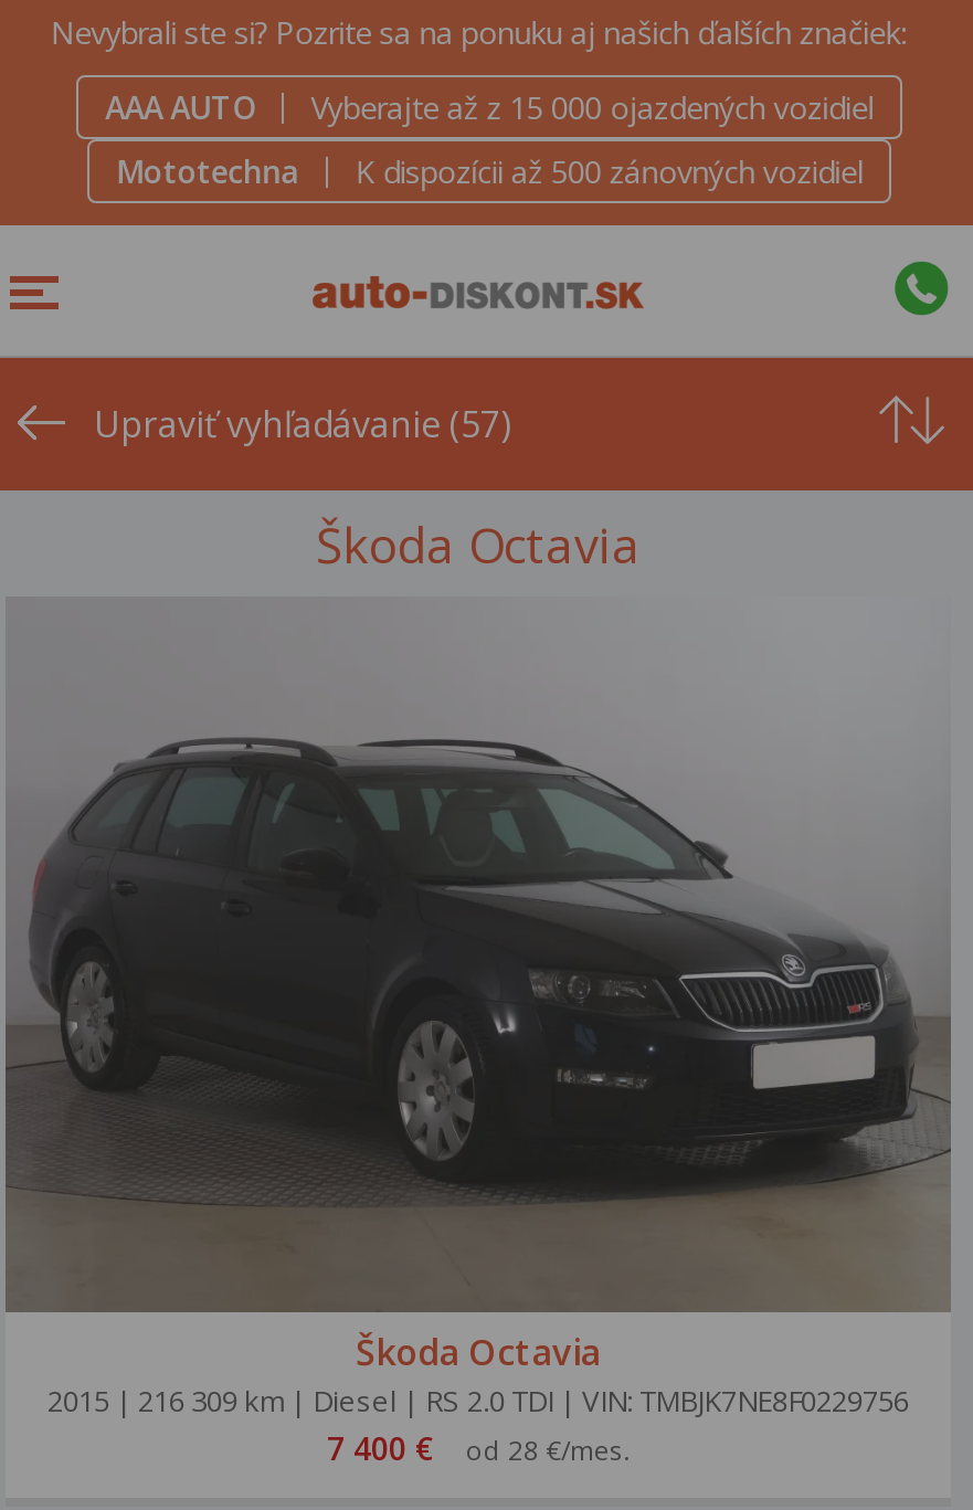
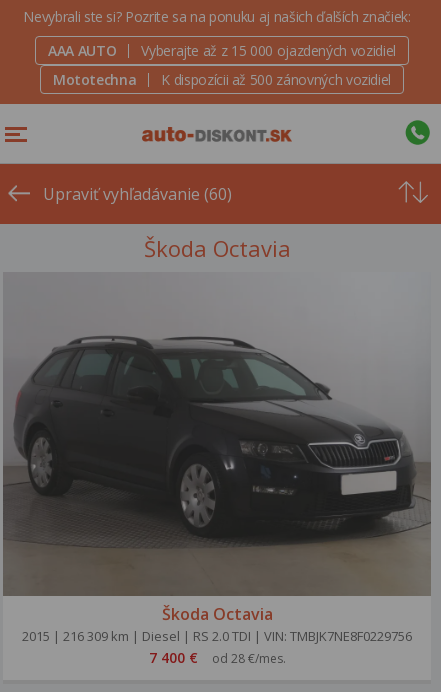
- Upraviť vyhľadávanie (57)
+ Upraviť vyhľadávanie (60)
